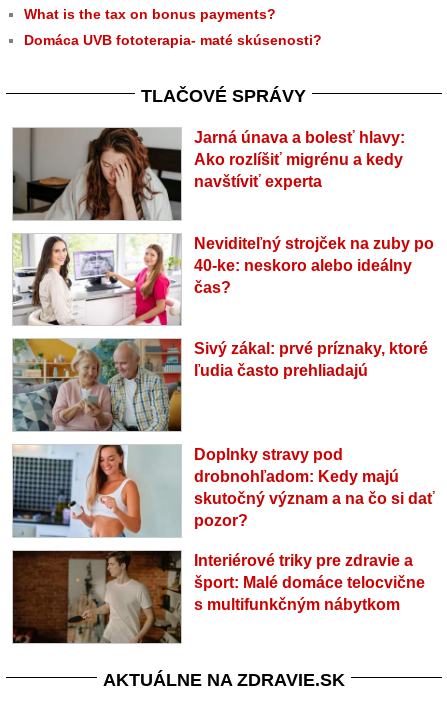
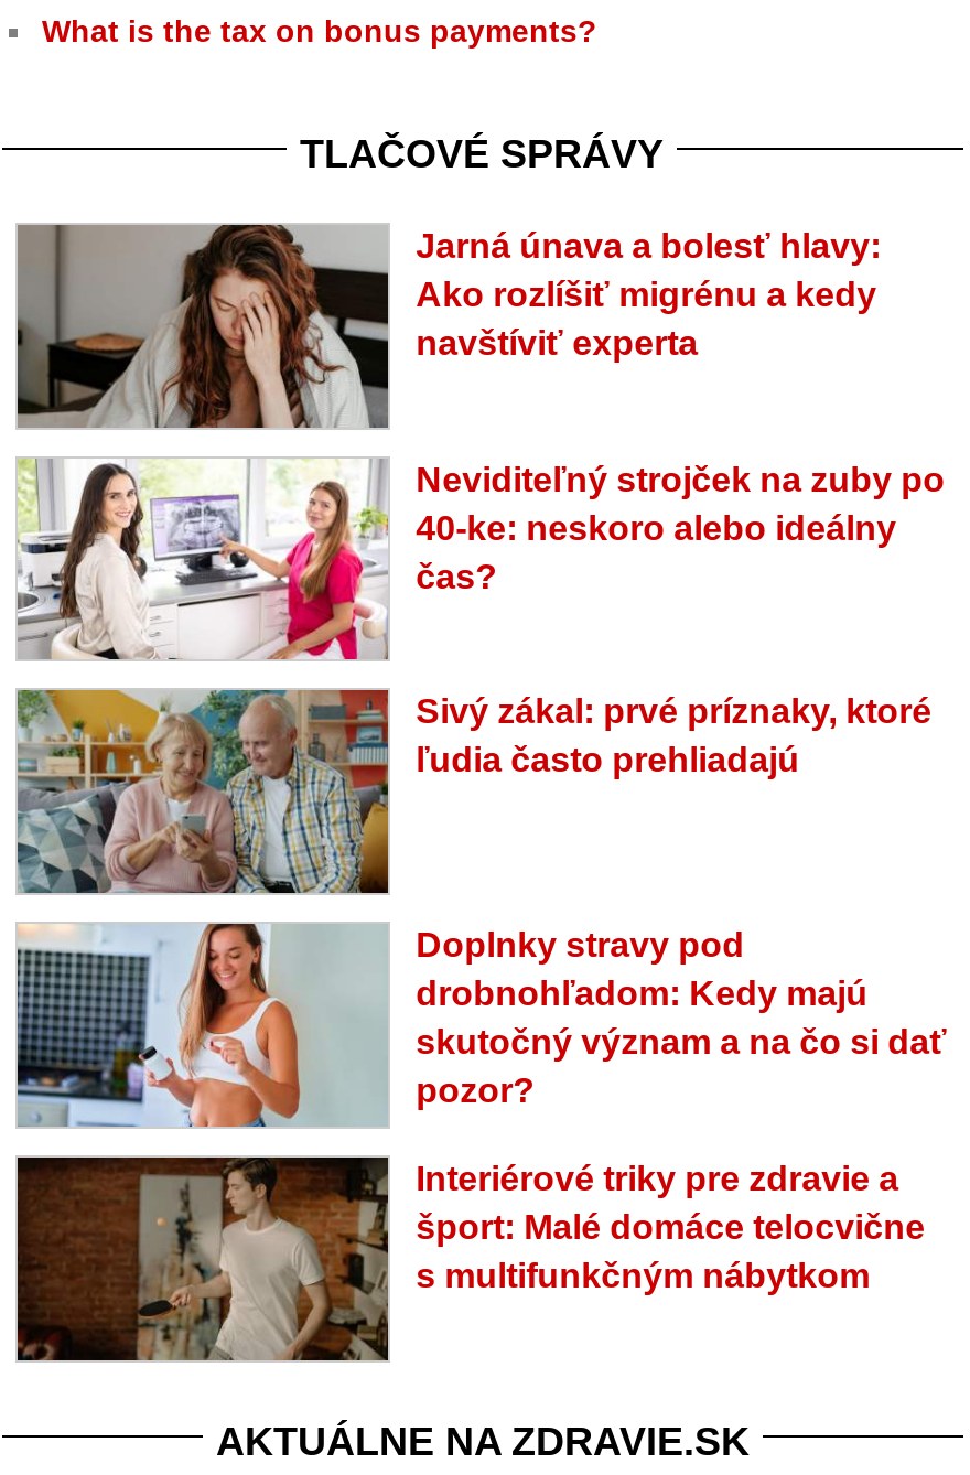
- Domáca UVB fototerapia- maté skúsenosti?
